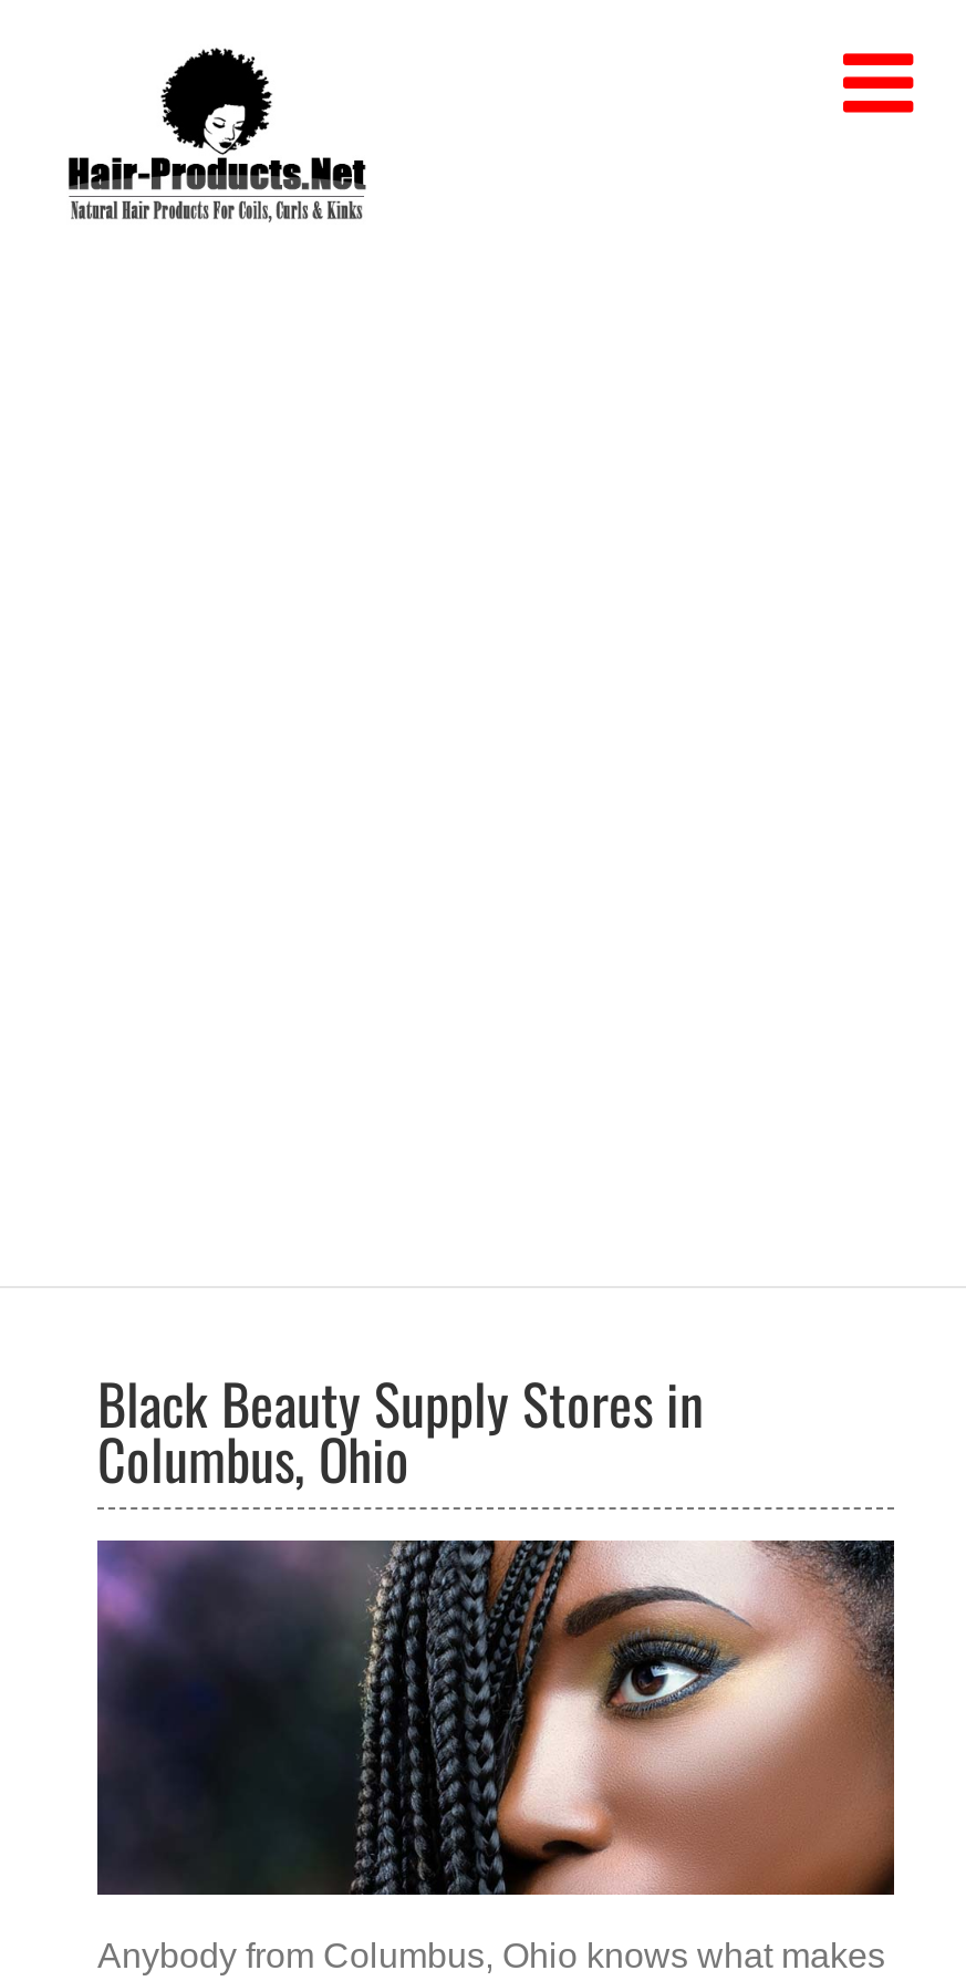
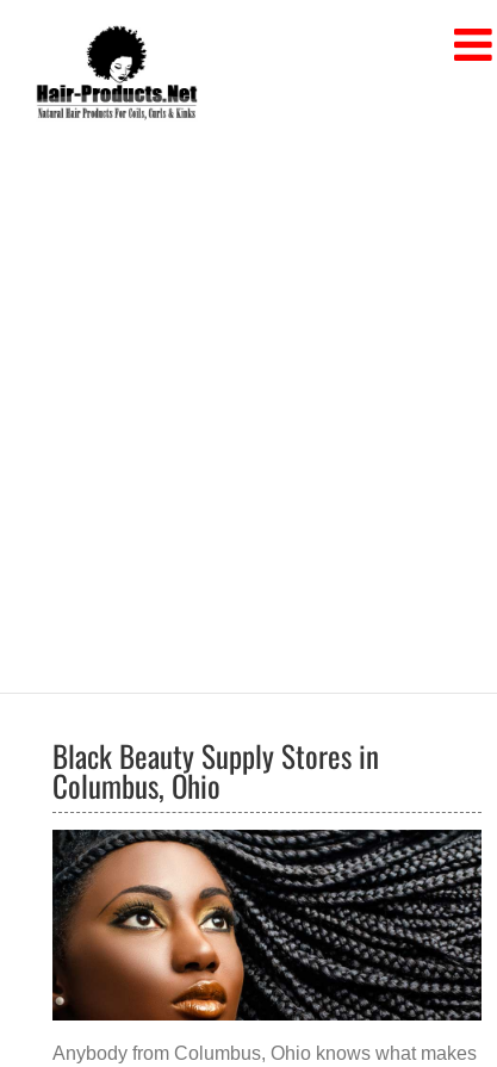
- [image]
+ [image]
